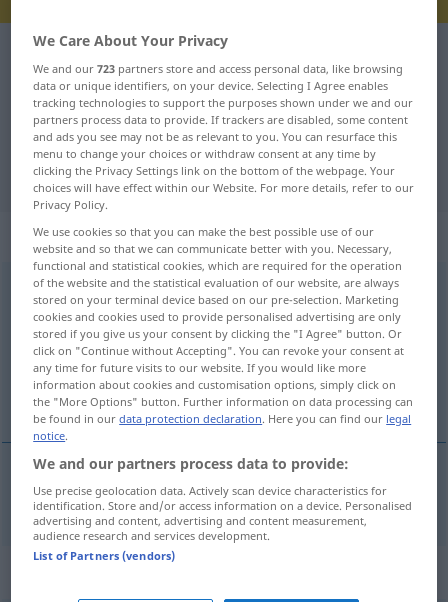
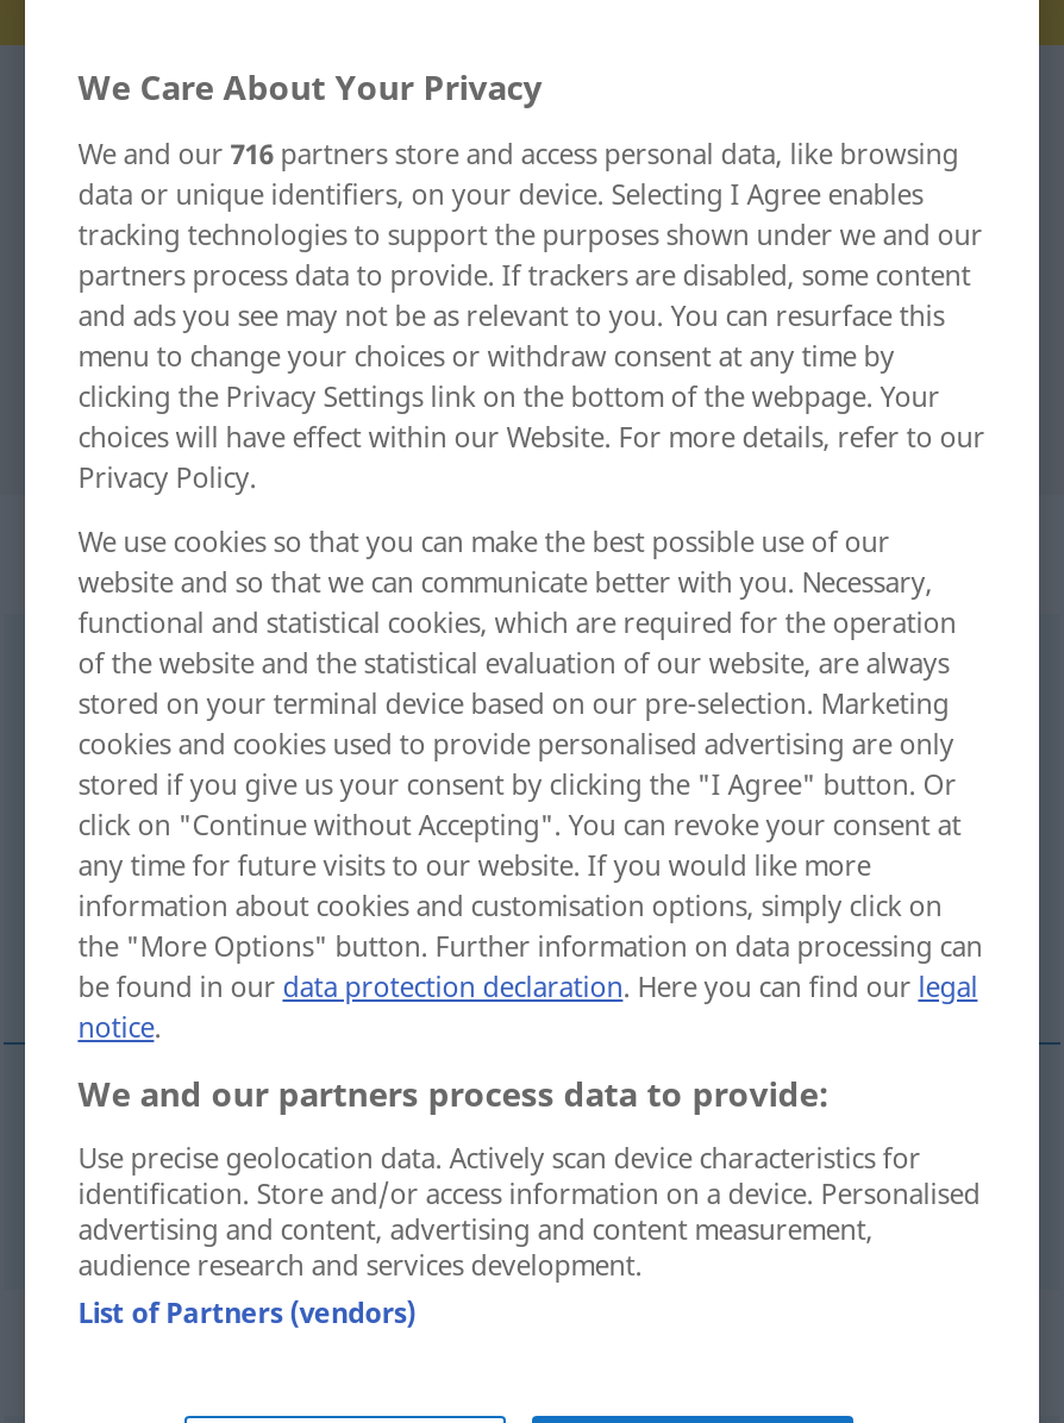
- We and our 723 partners store and access personal data, like browsing
+ We and our 716 partners store and access personal data, like browsing
